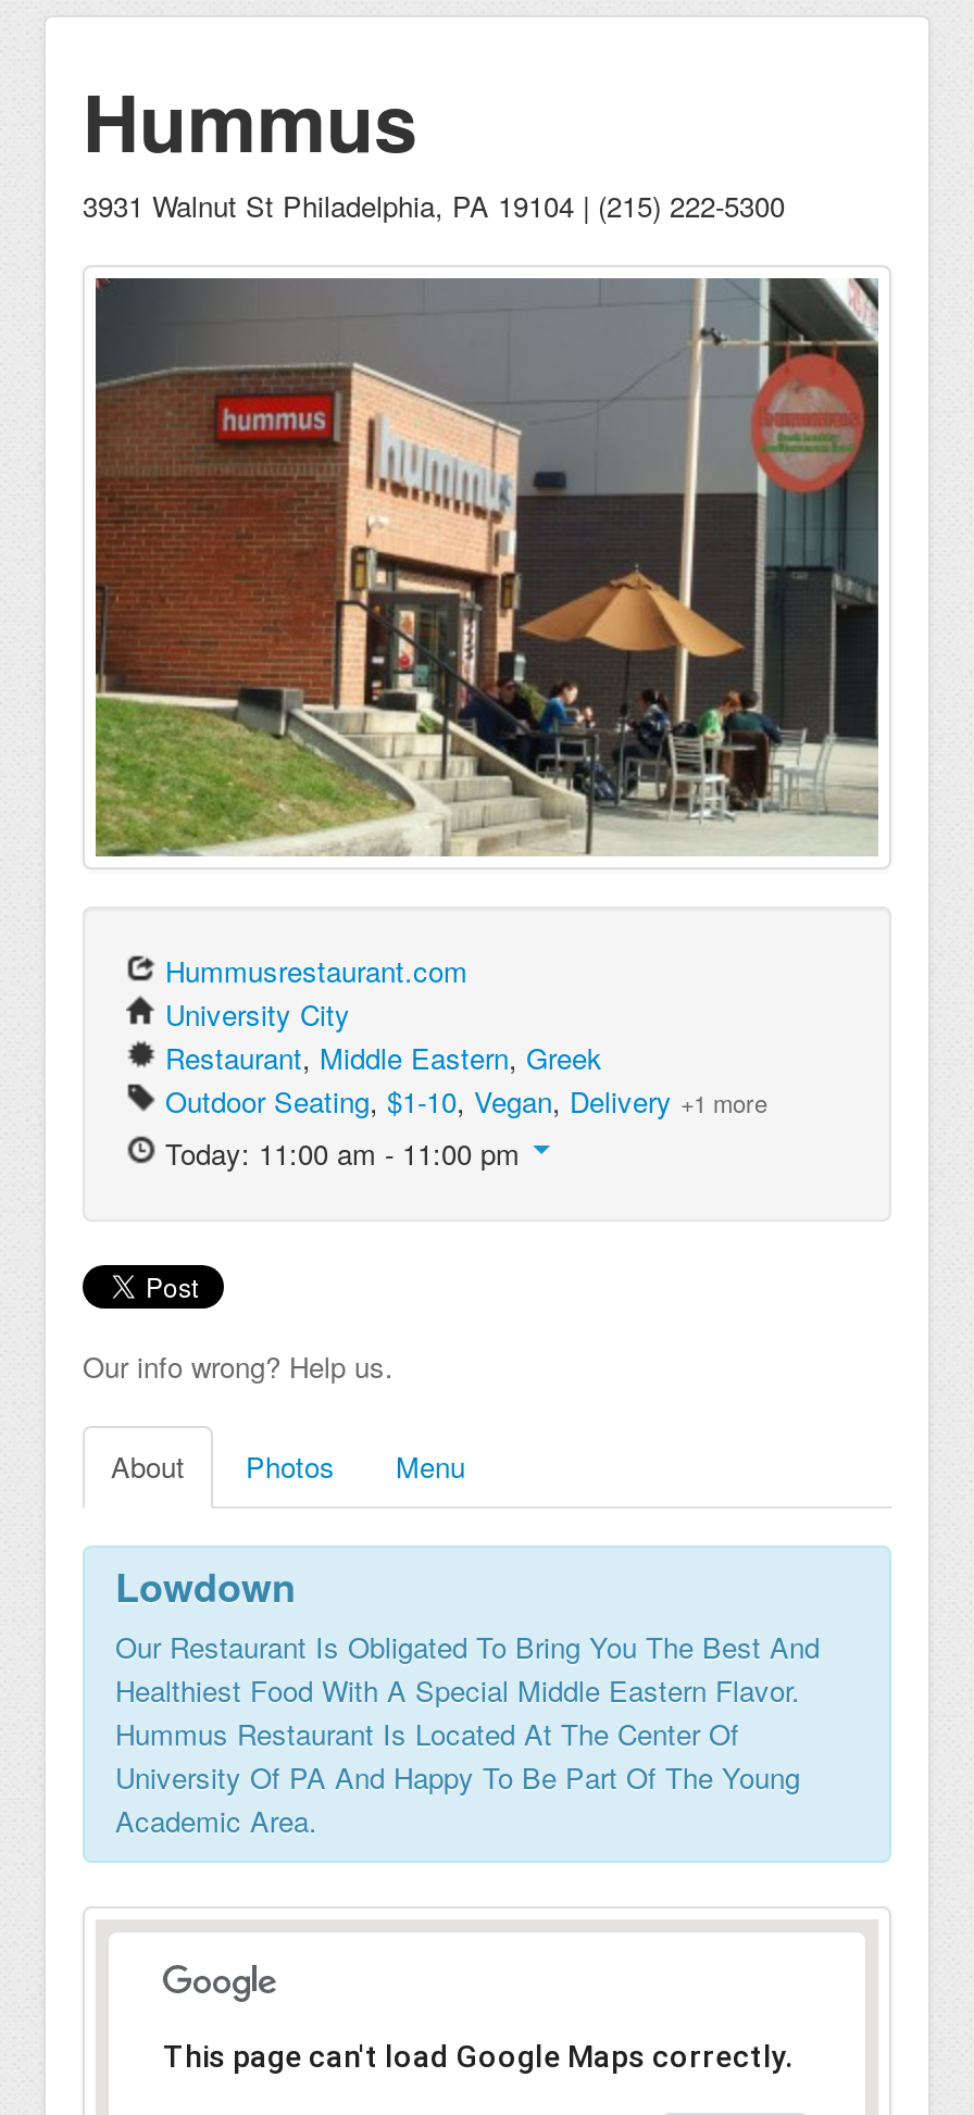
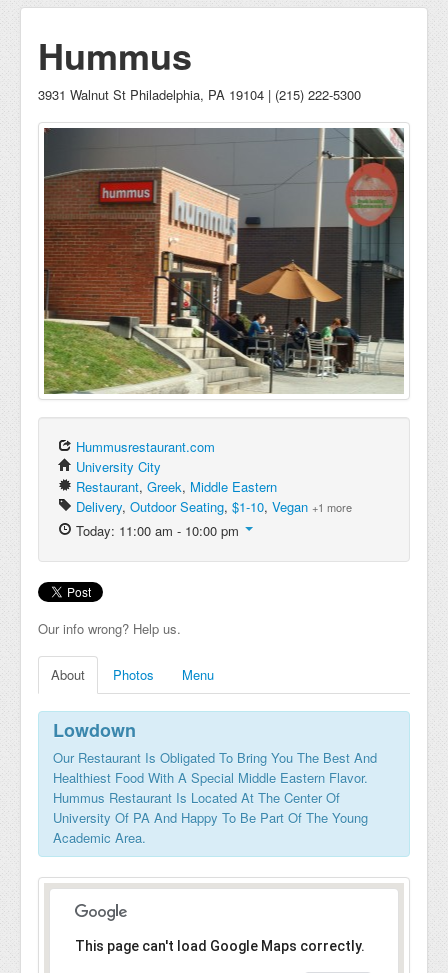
- Restaurant, Middle Eastern, Greek
+ Restaurant, Greek, Middle Eastern

- Outdoor Seating, $1-10, Vegan, Delivery +1 more
+ Delivery, Outdoor Seating, $1-10, Vegan +1 more

- Today: 11:00 am - 11:00 pm
+ Today: 11:00 am - 10:00 pm
